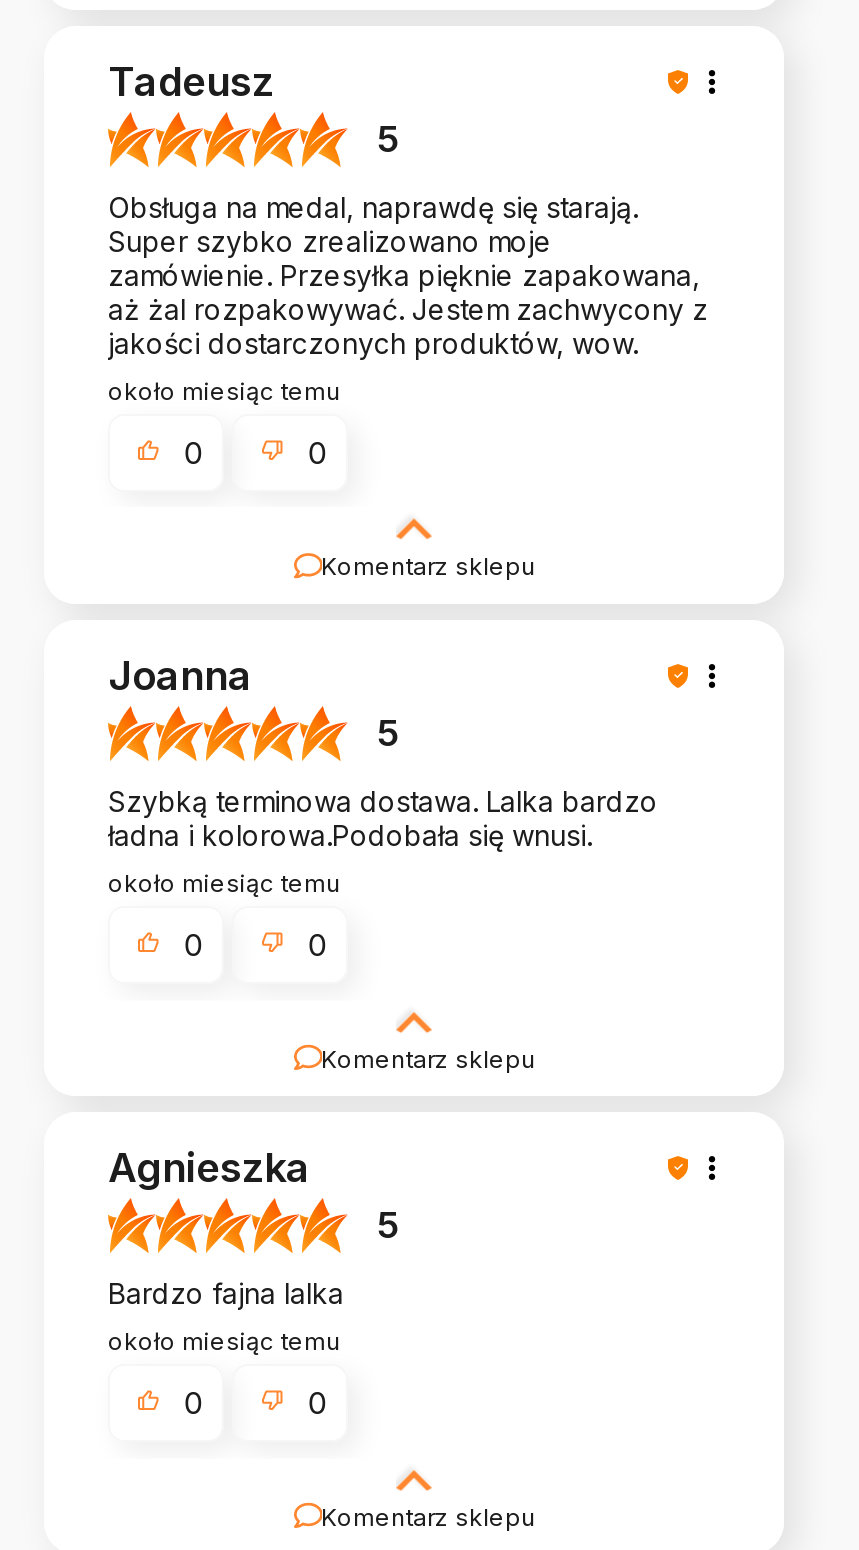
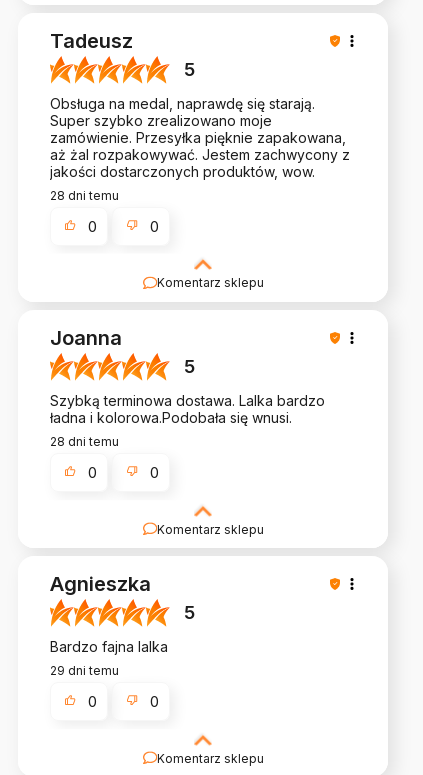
- około miesiąc temu
+ 28 dni temu

- około miesiąc temu
+ 28 dni temu

- około miesiąc temu
+ 29 dni temu
